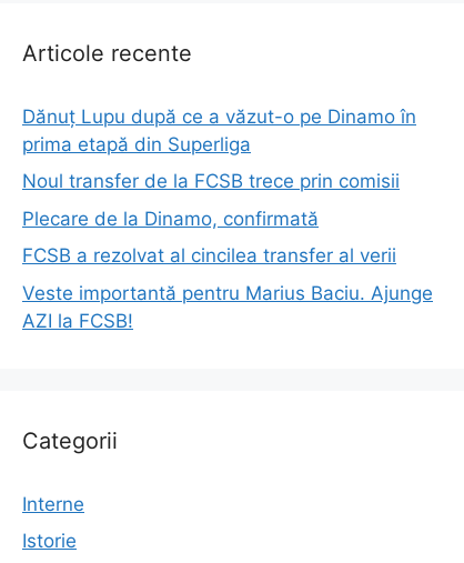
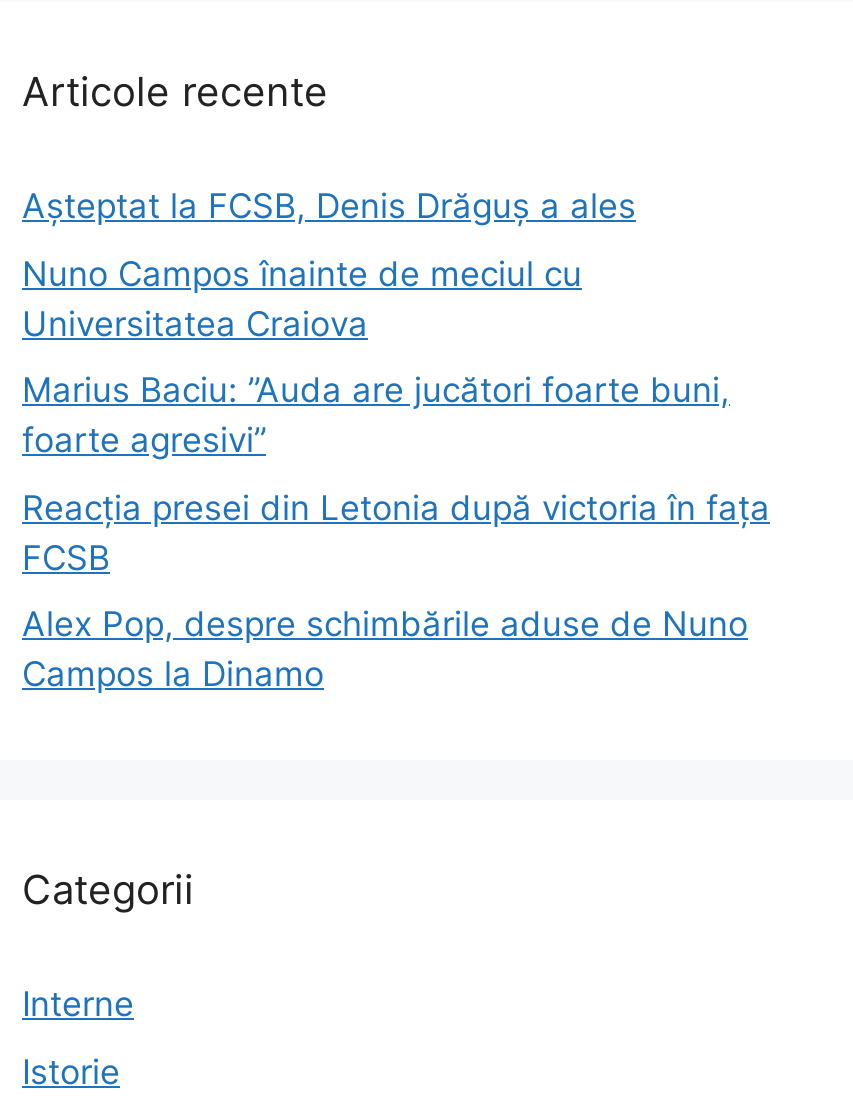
- Dănuț Lupu după ce a văzut-o pe Dinamo în
- prima etapă din Superliga
+ Așteptat la FCSB, Denis Drăguș a ales

- Noul transfer de la FCSB trece prin comisii
+ Nuno Campos înainte de meciul cu
+ Universitatea Craiova

- Plecare de la Dinamo, confirmată
+ Marius Baciu: ”Auda are jucători foarte buni,
+ foarte agresivi”

- FCSB a rezolvat al cincilea transfer al verii
+ Reacția presei din Letonia după victoria în fața
+ FCSB

- Veste importantă pentru Marius Baciu. Ajunge
- AZI la FCSB!
+ Alex Pop, despre schimbările aduse de Nuno
+ Campos la Dinamo
